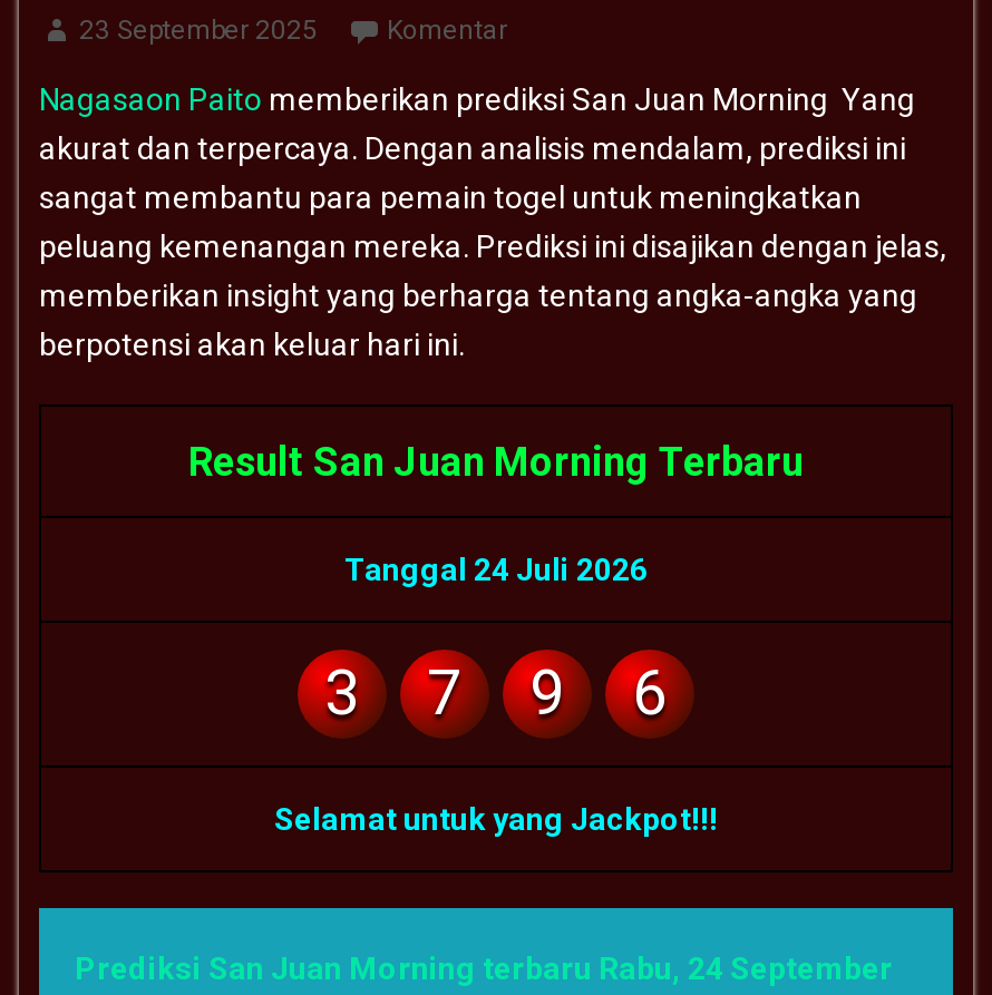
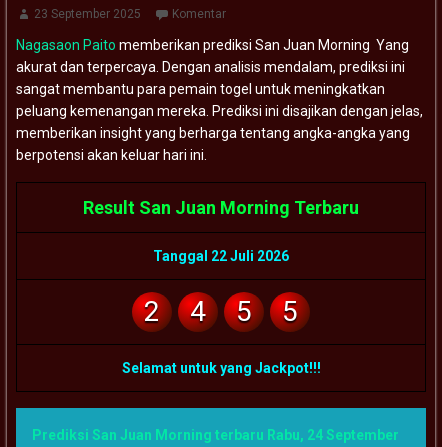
- Tanggal 24 Juli 2026
+ Tanggal 22 Juli 2026

- 3
+ 2

- 7
+ 4

- 9
+ 5

- 6
+ 5
